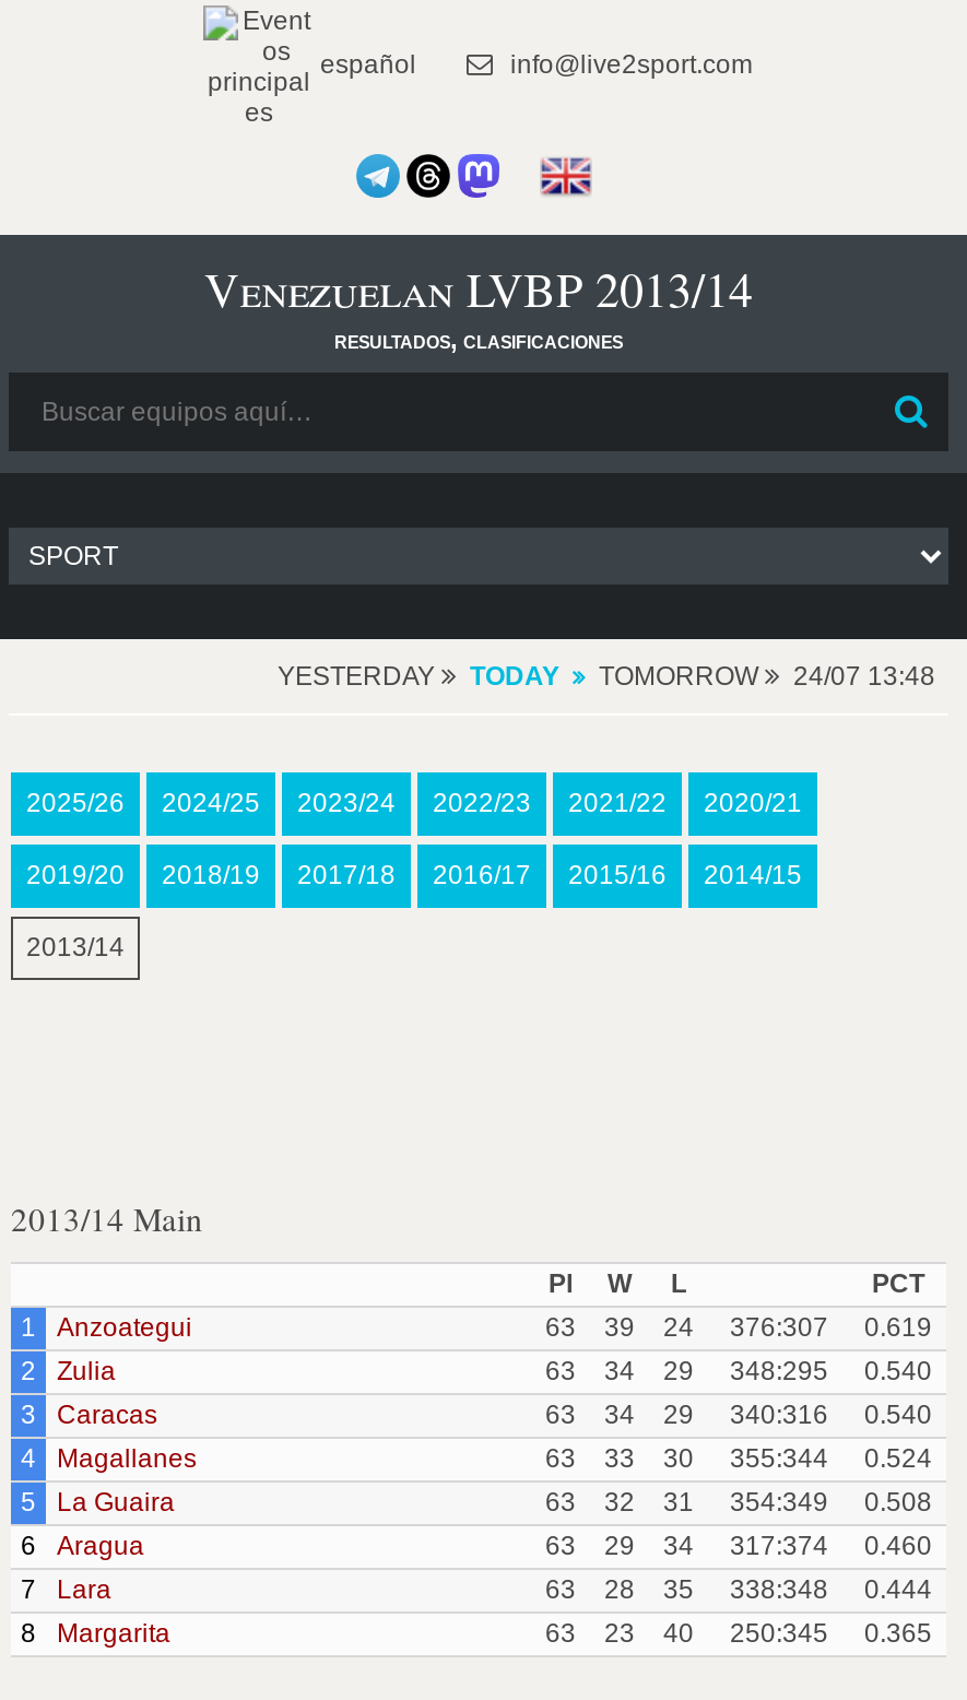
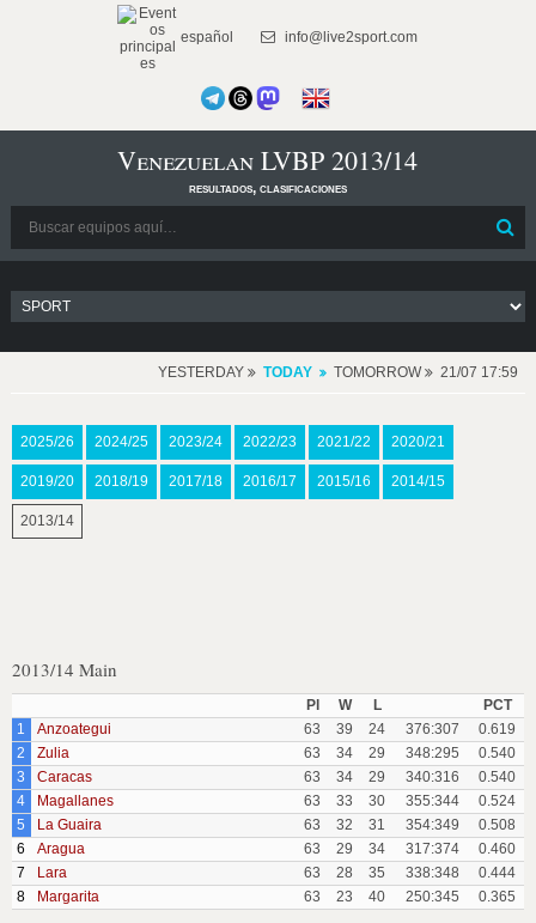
- YESTERDAY TODAY TOMORROW 24/07 13:48
+ YESTERDAY TODAY TOMORROW 21/07 17:59
